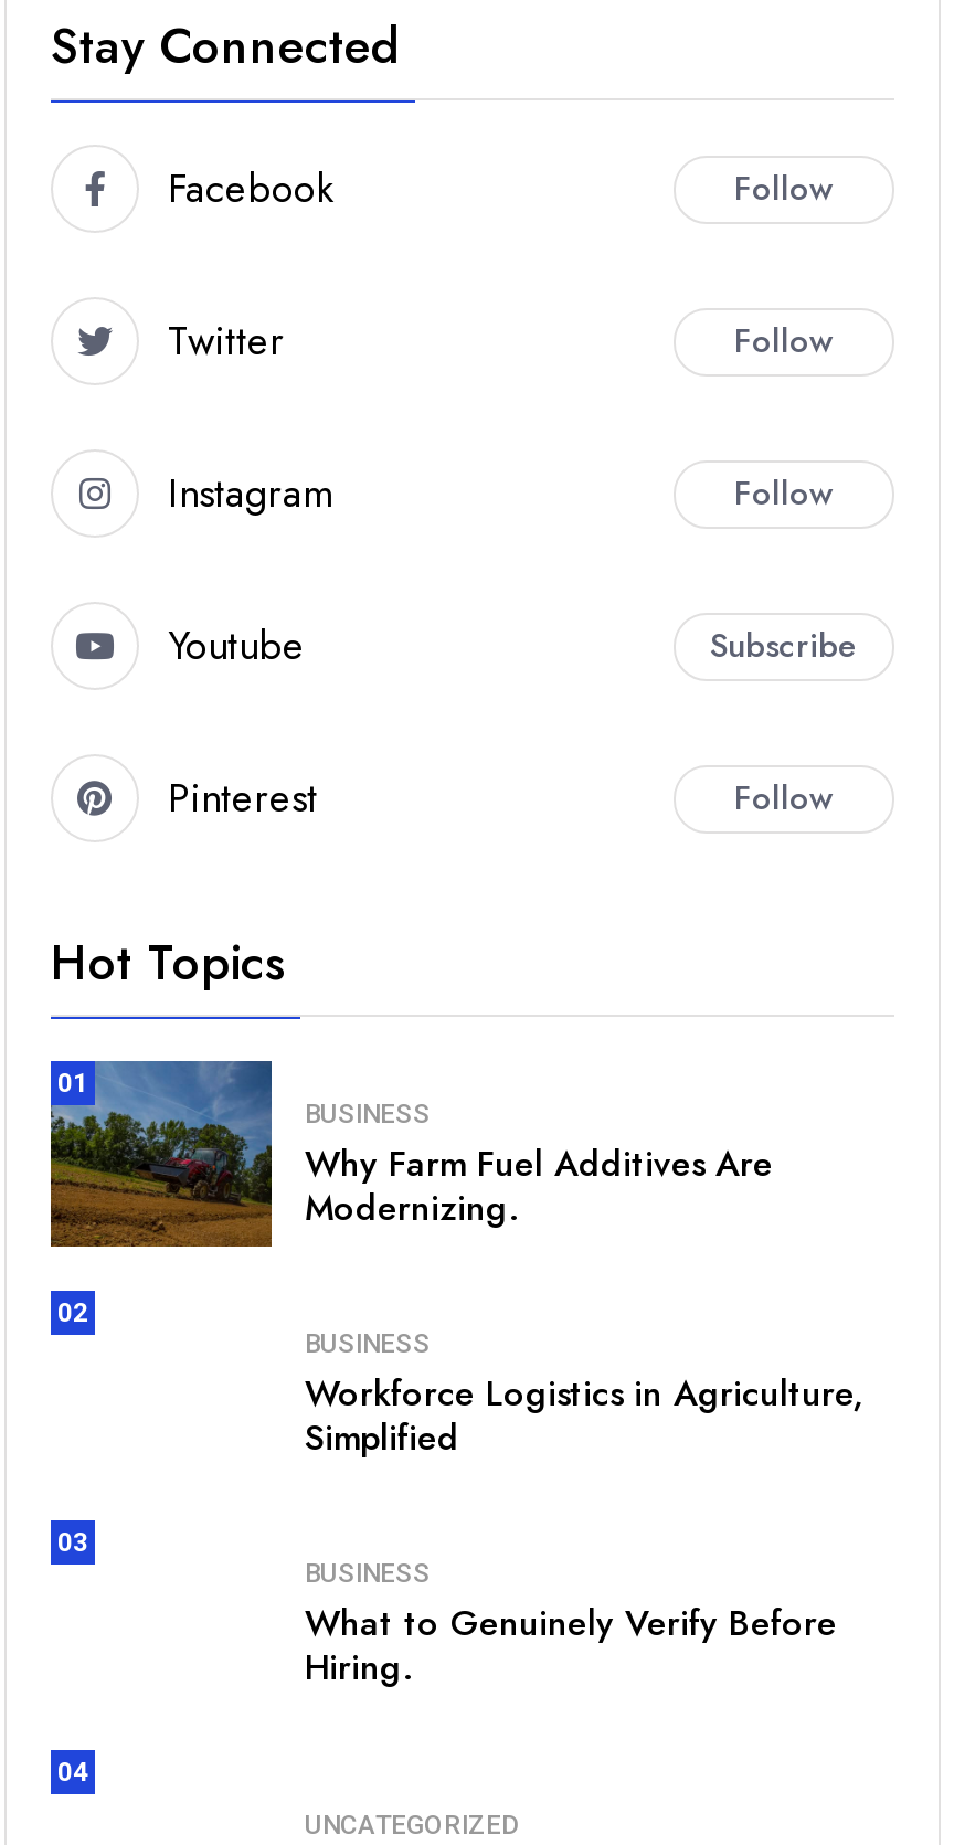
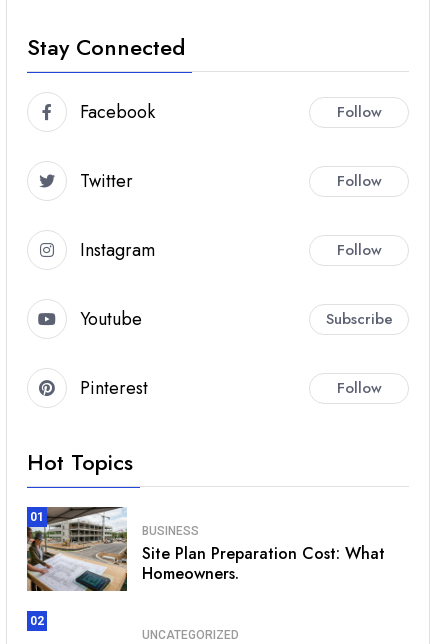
- [image]
- Why Farm Fuel Additives Are
- Modernizing.
+ [image]
+ Site Plan Preparation Cost: What
+ Homeowners.

- BUSINESS
- Workforce Logistics in Agriculture,
- Simplified
- 03
- BUSINESS
- What to Genuinely Verify Before
- Hiring.
- 04
